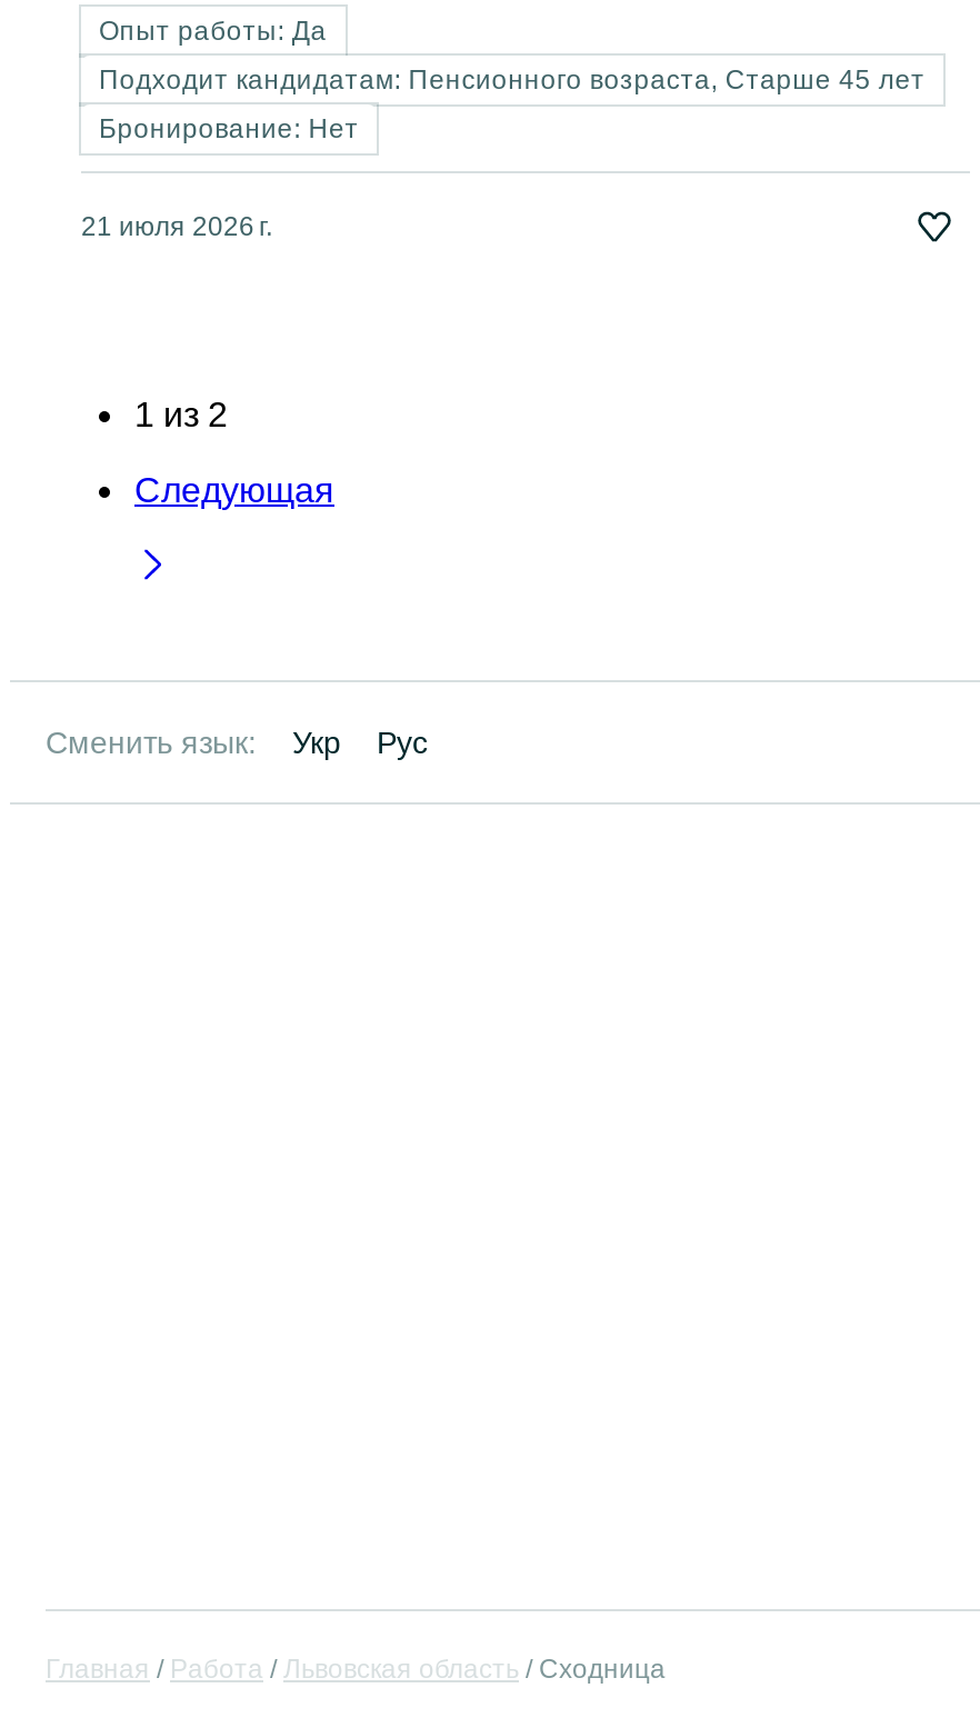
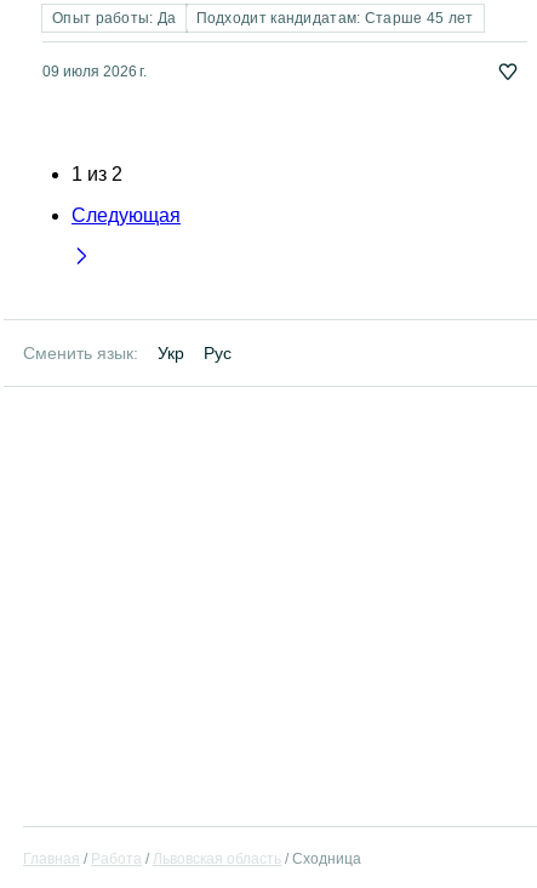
- Подходит кандидатам: Пенсионного возраста, Старше 45 лет
- Бронирование: Нет
- 21 июля 2026 г.
+ Подходит кандидатам: Старше 45 лет
+ 09 июля 2026 г.
